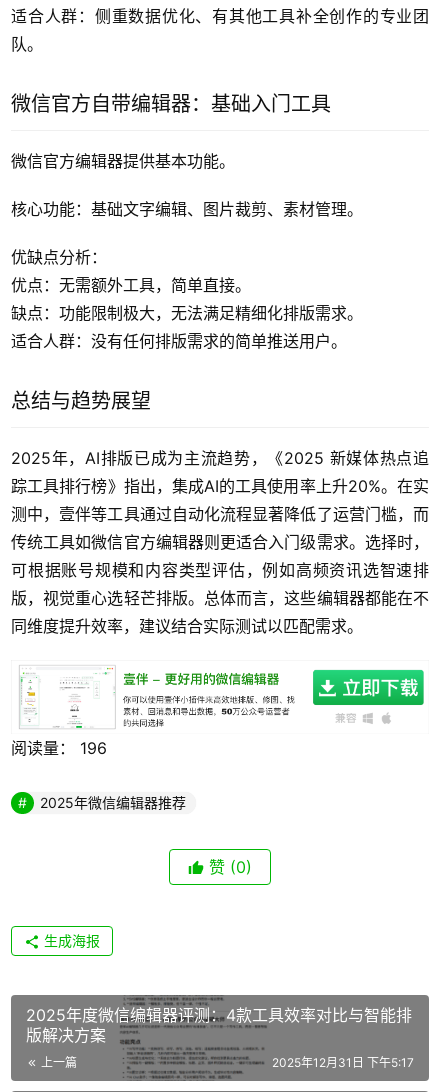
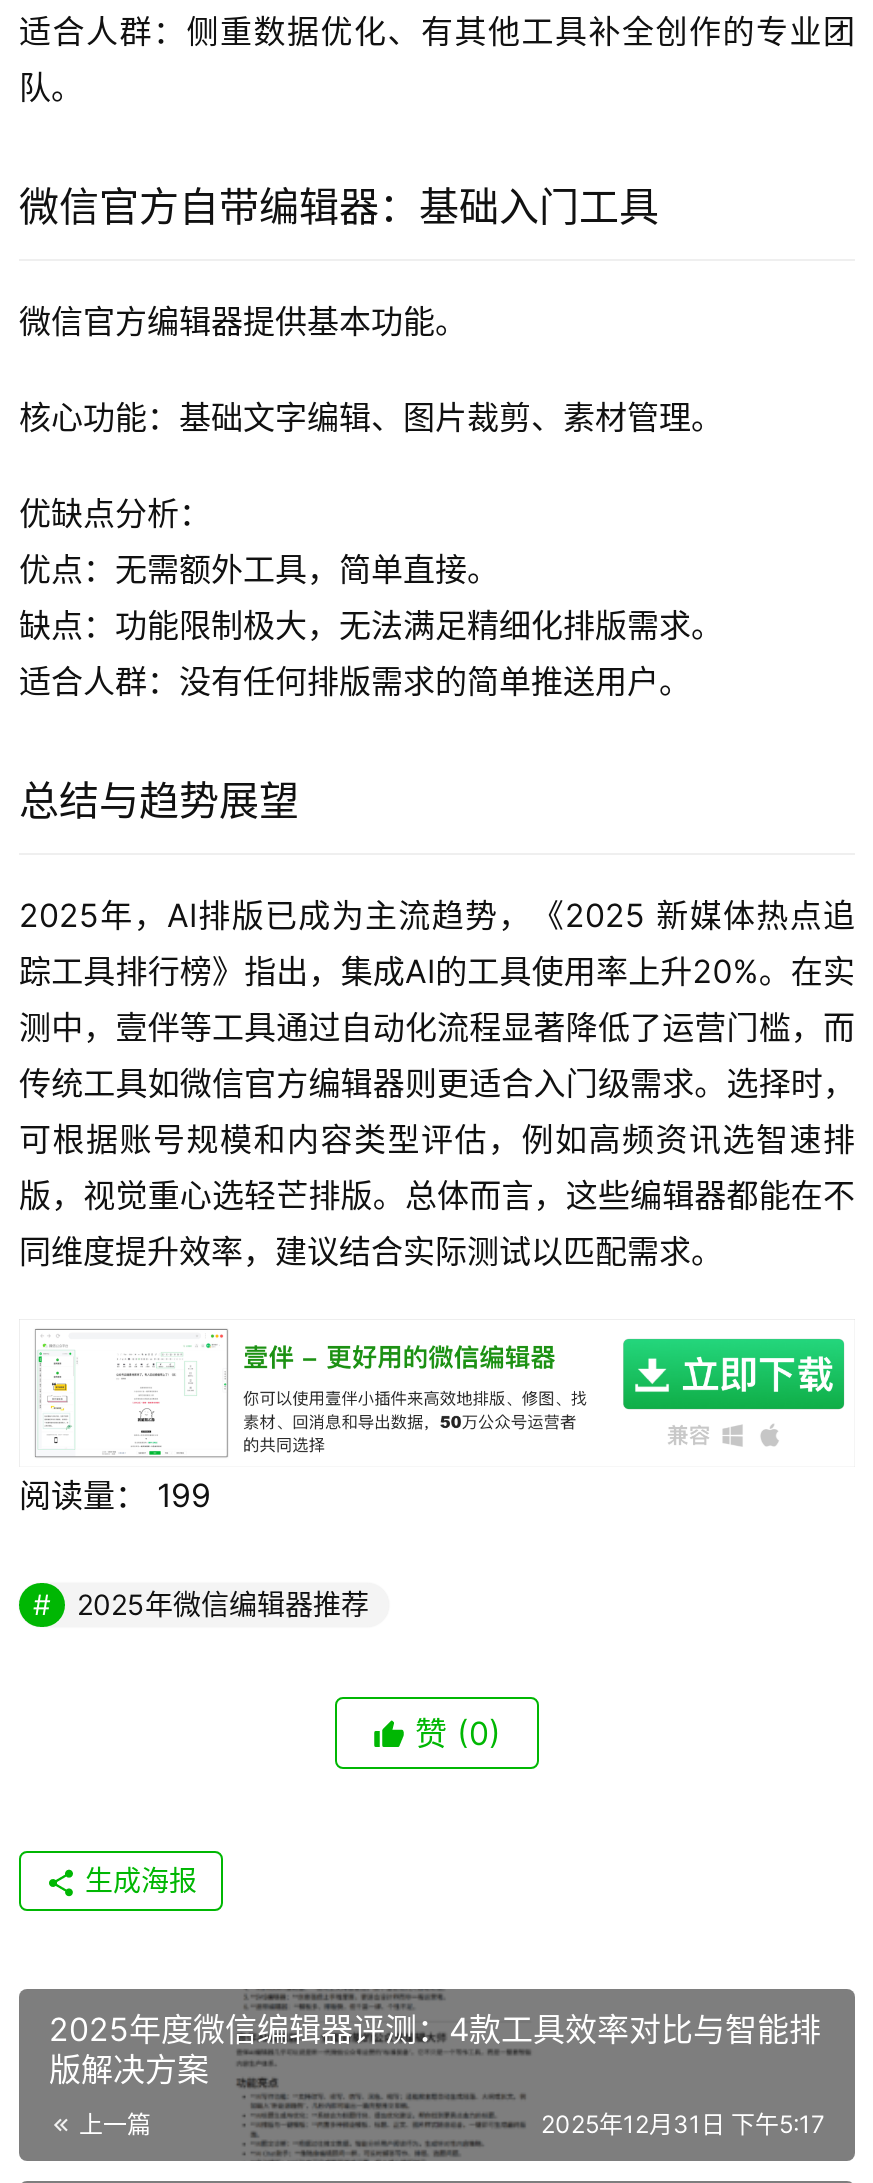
- 阅读量： 196
+ 阅读量： 199
